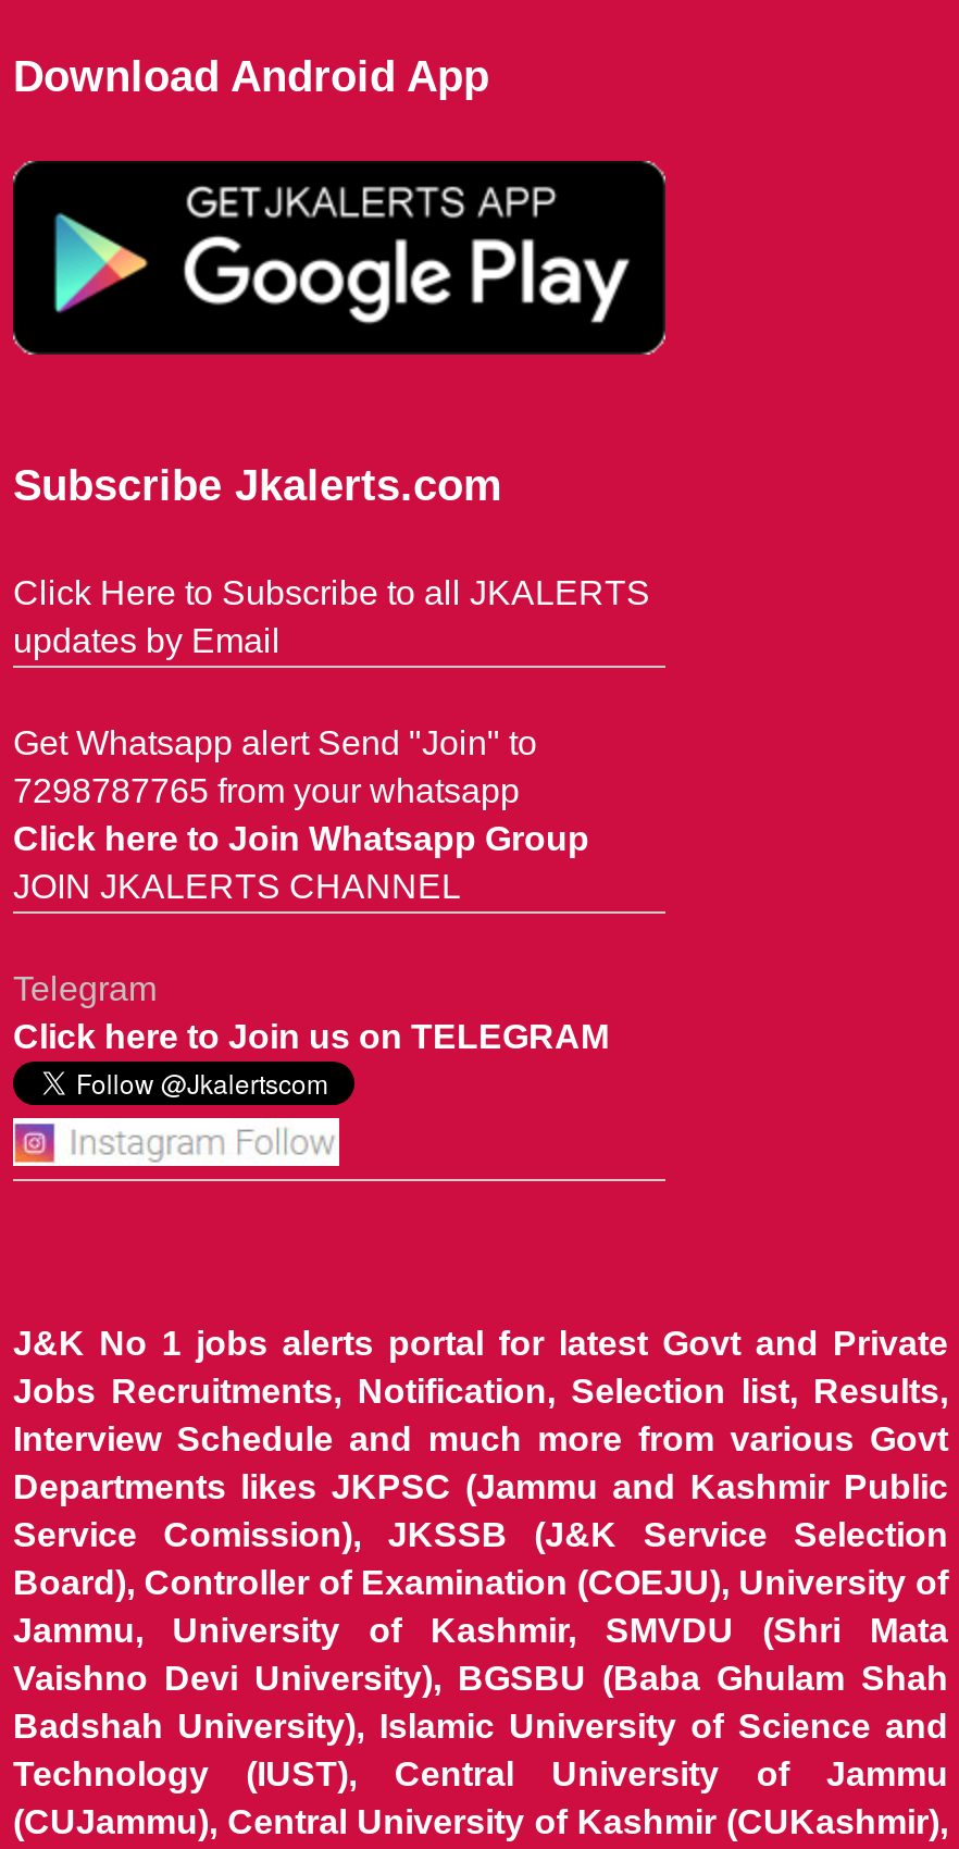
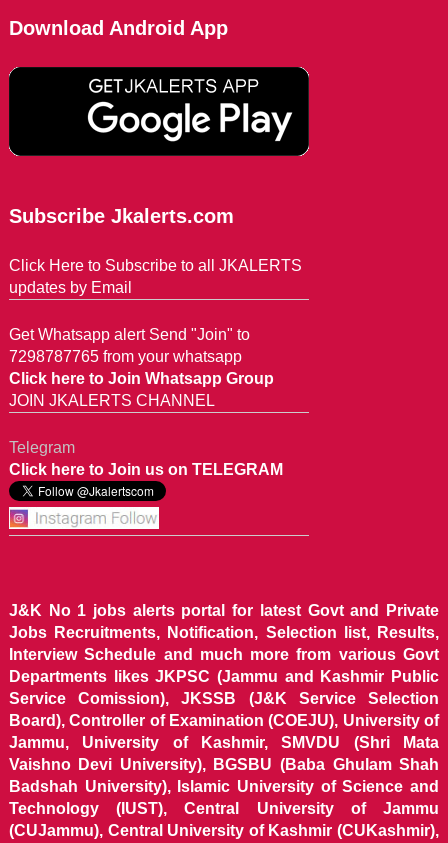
- [image]
